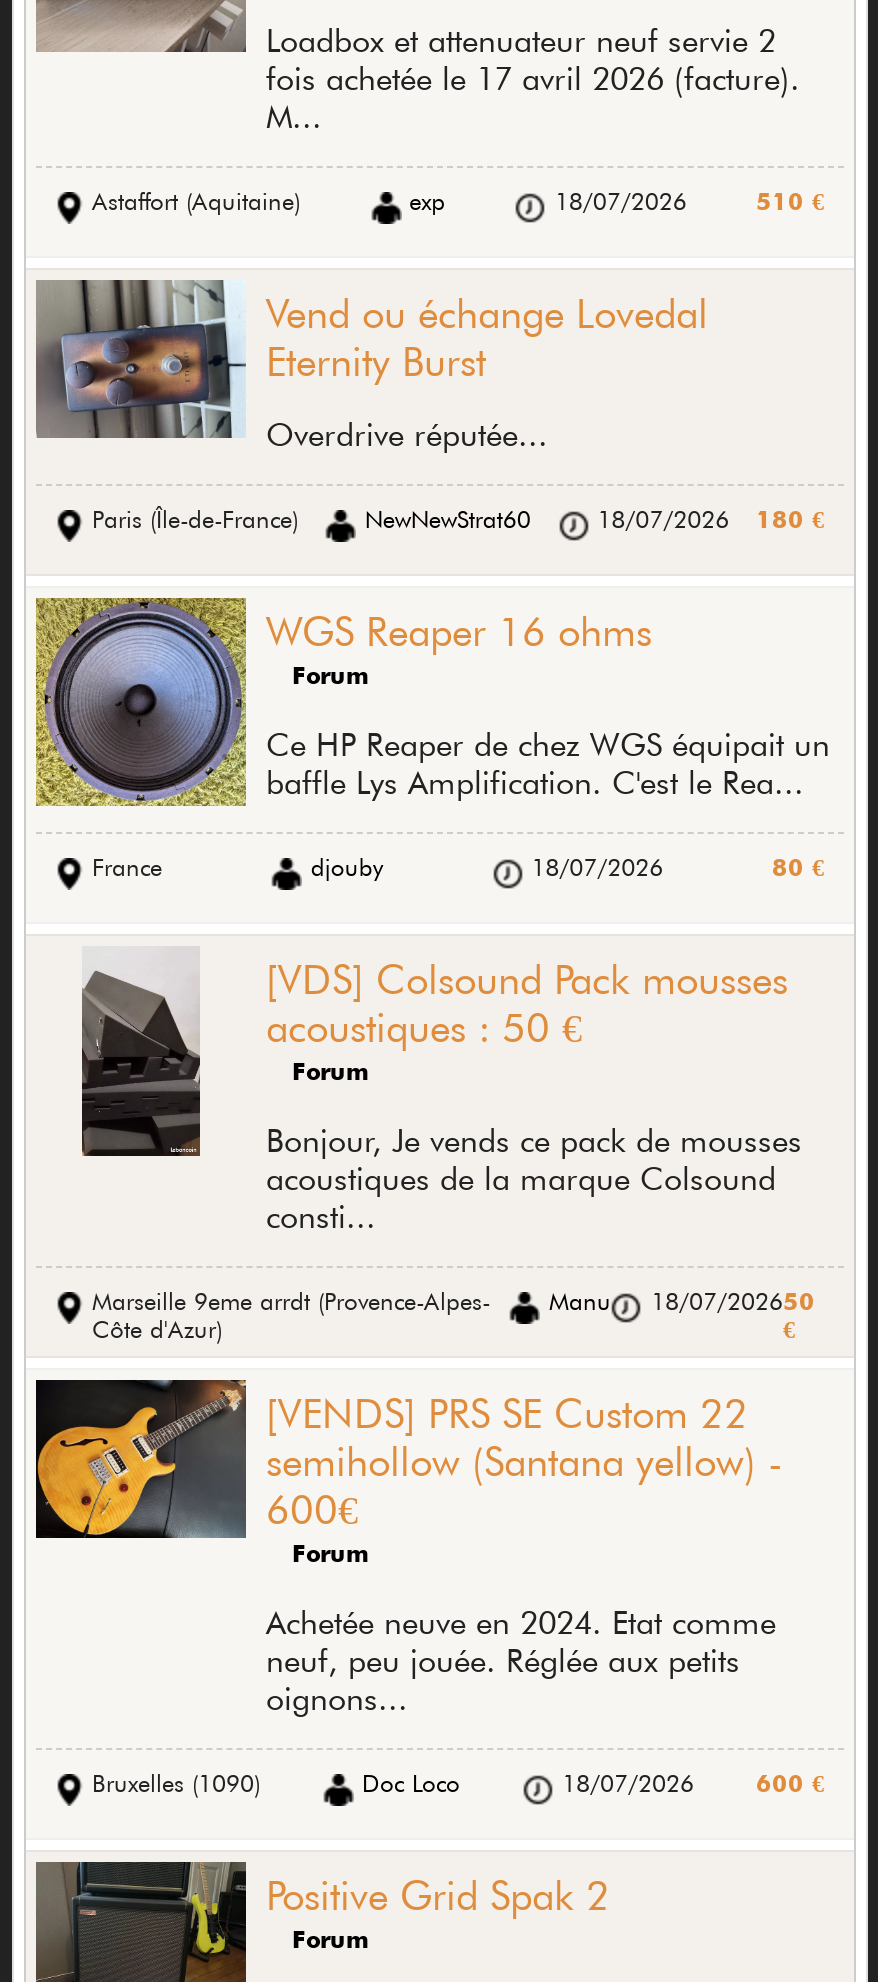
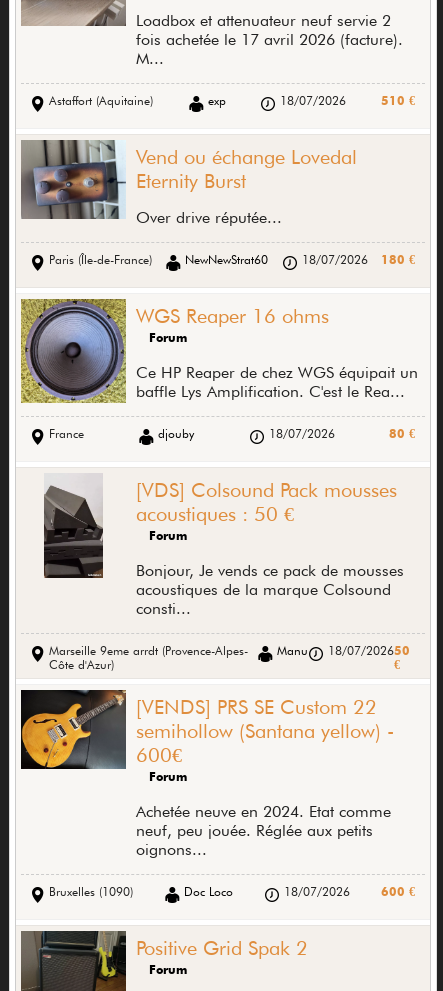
- Overdrive réputée...
+ Over drive réputée...
